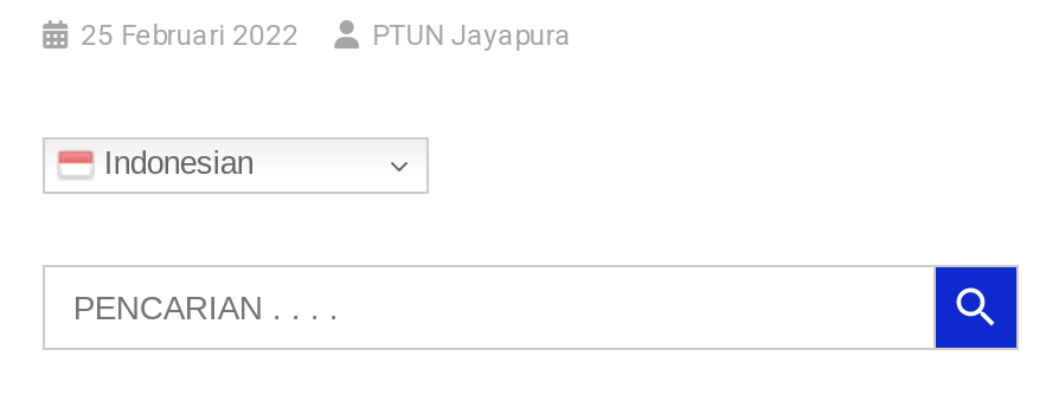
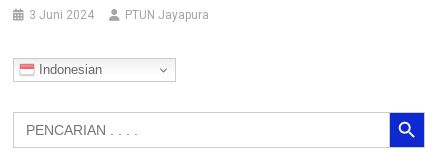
- 25 Februari 2022
+ 3 Juni 2024
